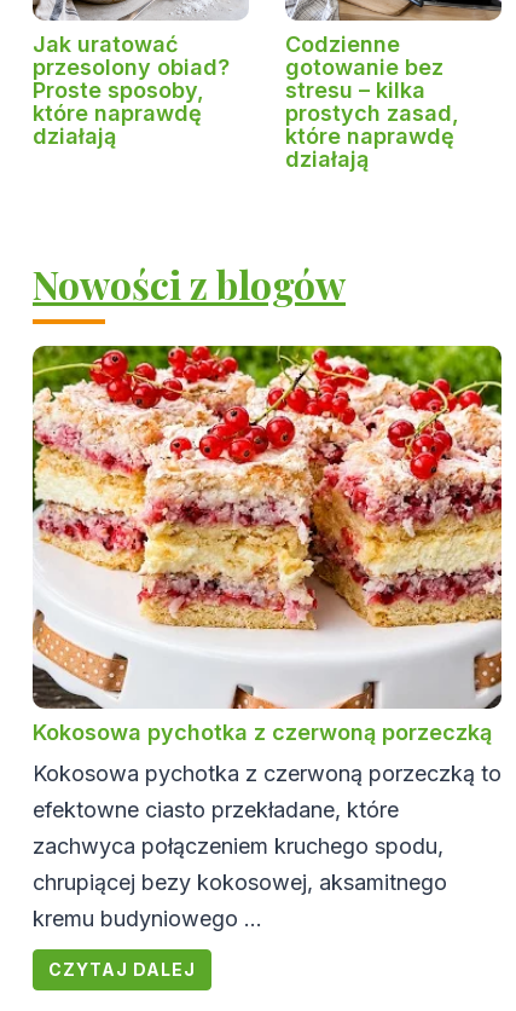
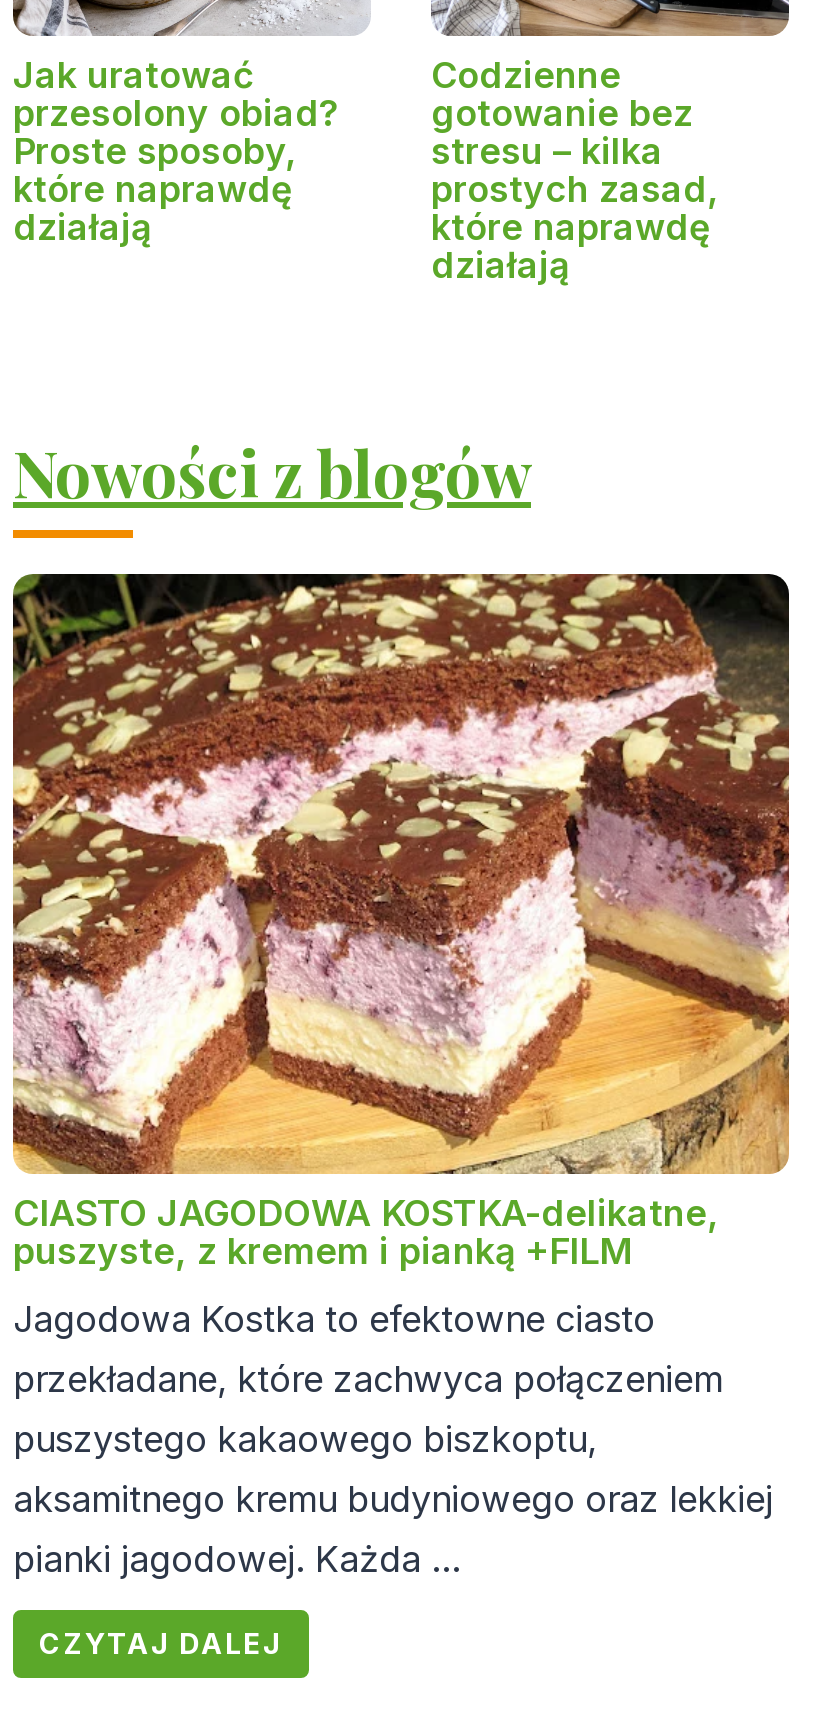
- [image]
- Kokosowa pychotka z czerwoną porzeczką
+ [image]
+ CIASTO JAGODOWA KOSTKA-delikatne,
+ puszyste, z kremem i pianką +FILM

- Kokosowa pychotka z czerwoną porzeczką to
- efektowne ciasto przekładane, które
- zachwyca połączeniem kruchego spodu,
- chrupiącej bezy kokosowej, aksamitnego
- kremu budyniowego ...
+ Jagodowa Kostka to efektowne ciasto
+ przekładane, które zachwyca połączeniem
+ puszystego kakaowego biszkoptu,
+ aksamitnego kremu budyniowego oraz lekkiej
+ pianki jagodowej. Każda ...
